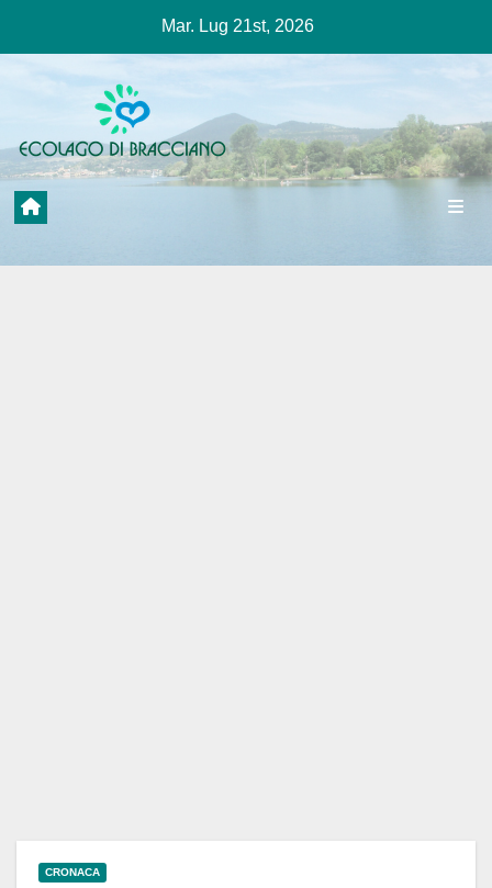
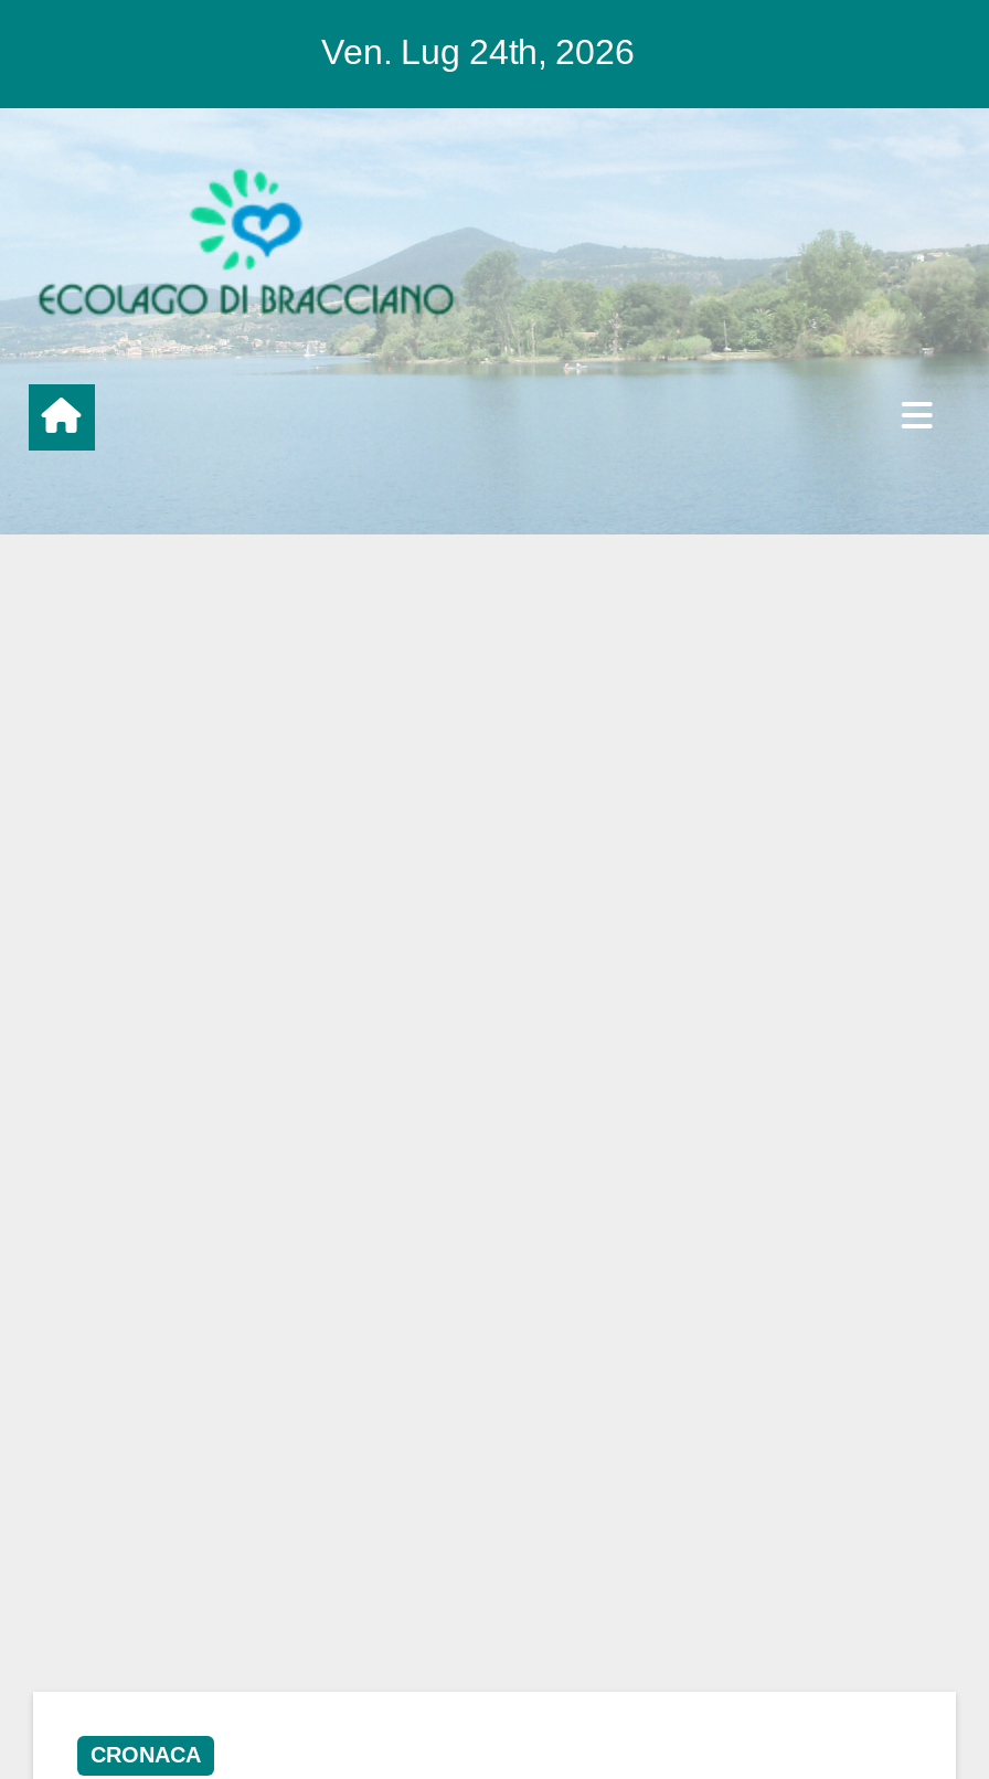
- Mar. Lug 21st, 2026
+ Ven. Lug 24th, 2026
